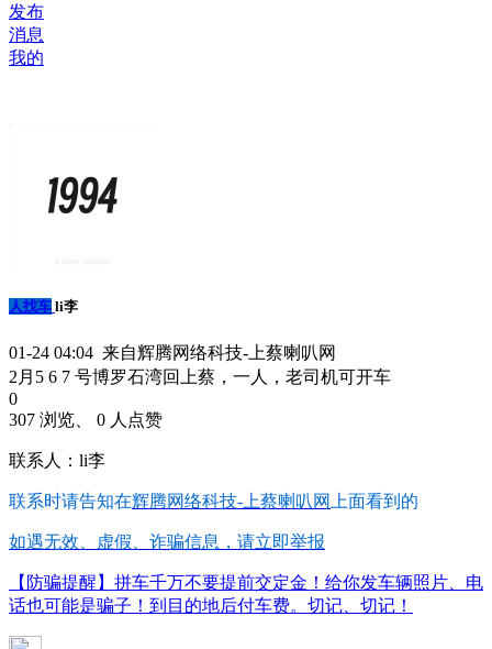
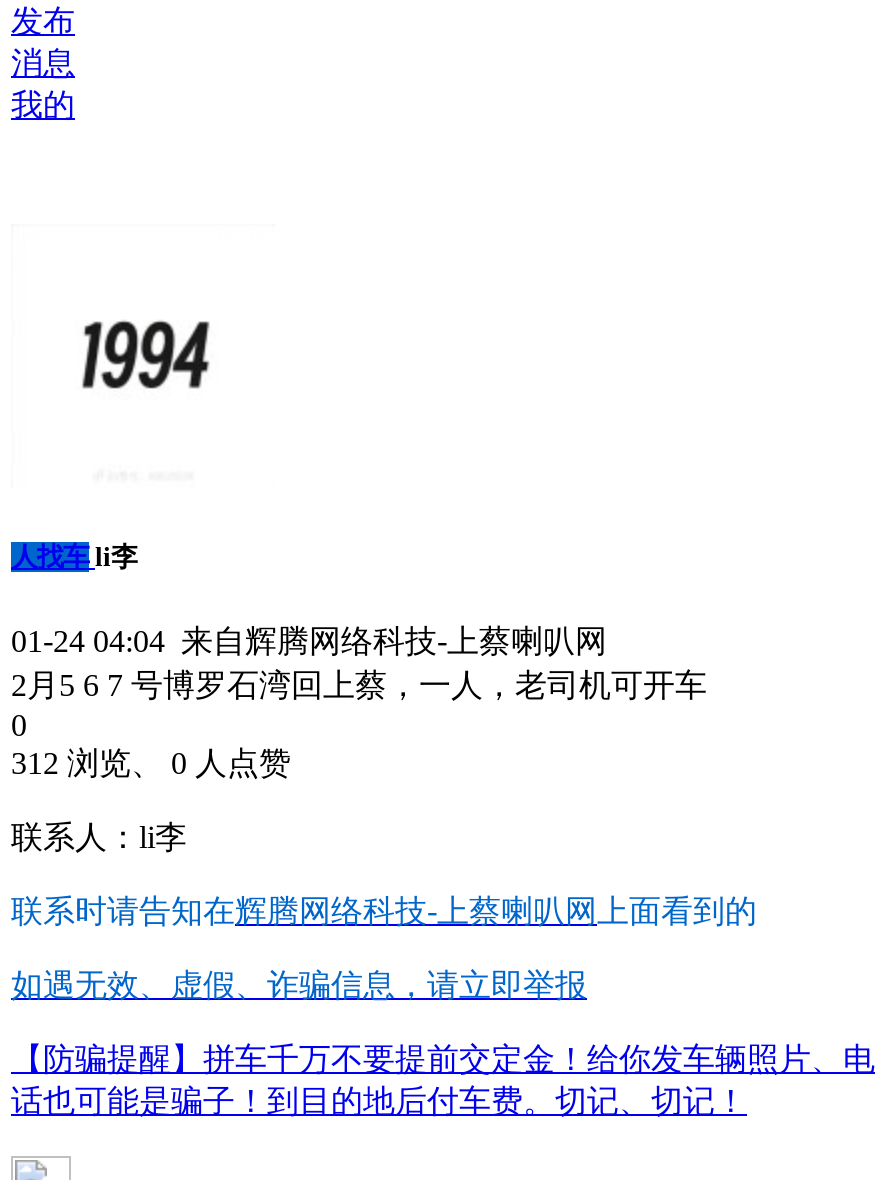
- 307 浏览、 0 人点赞
+ 312 浏览、 0 人点赞
